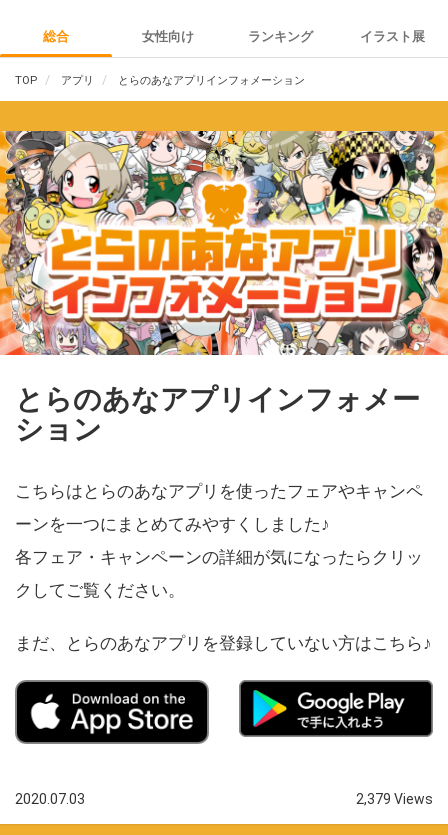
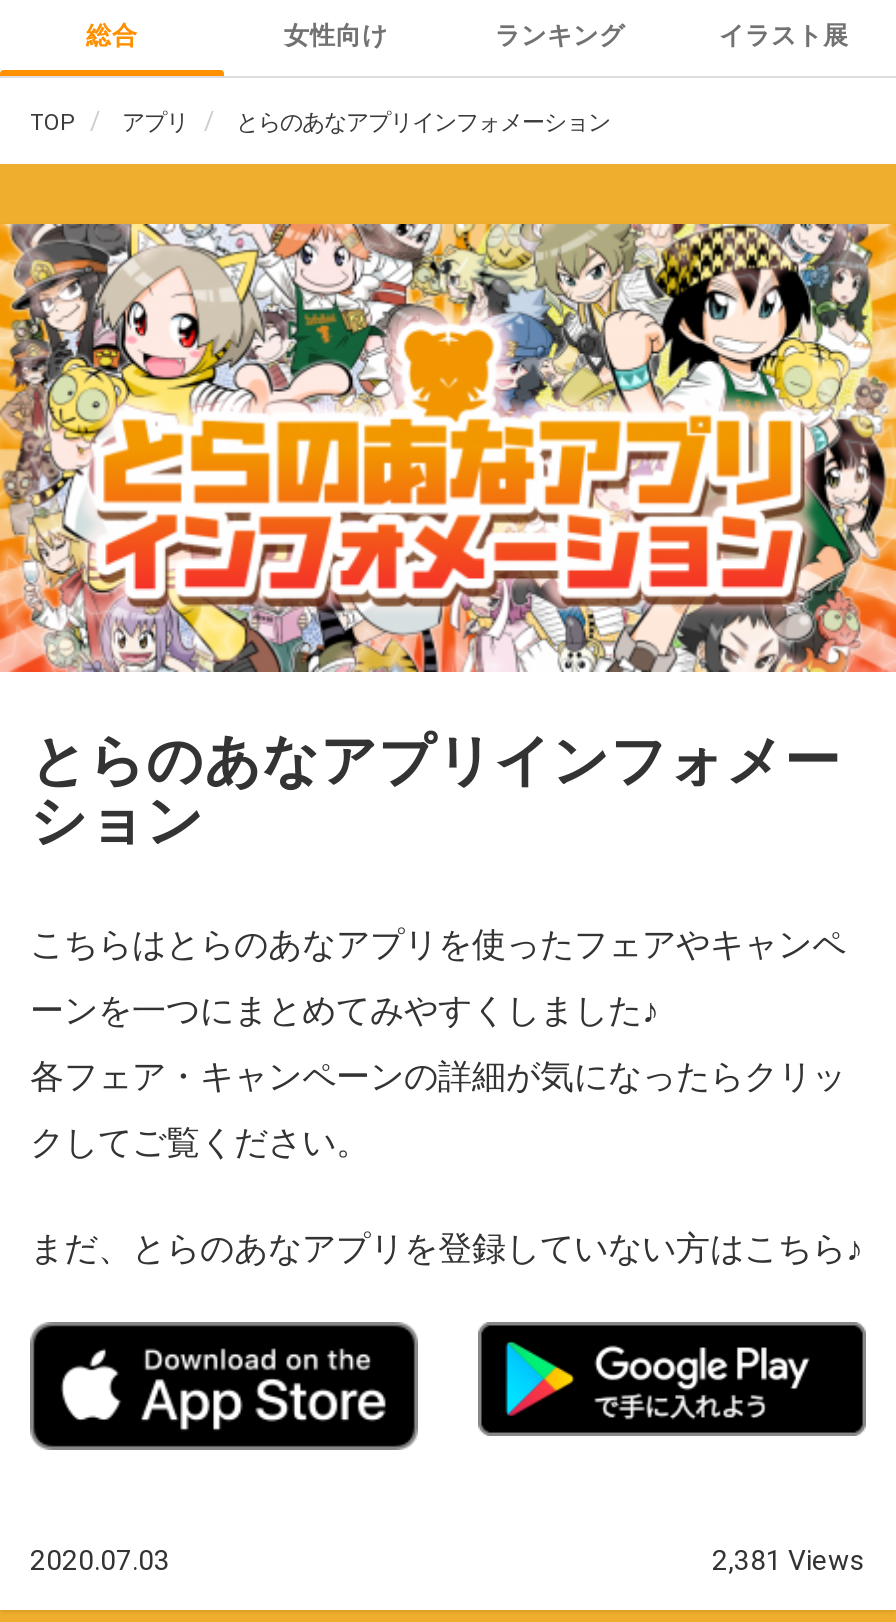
- 2,379 Views
+ 2,381 Views
